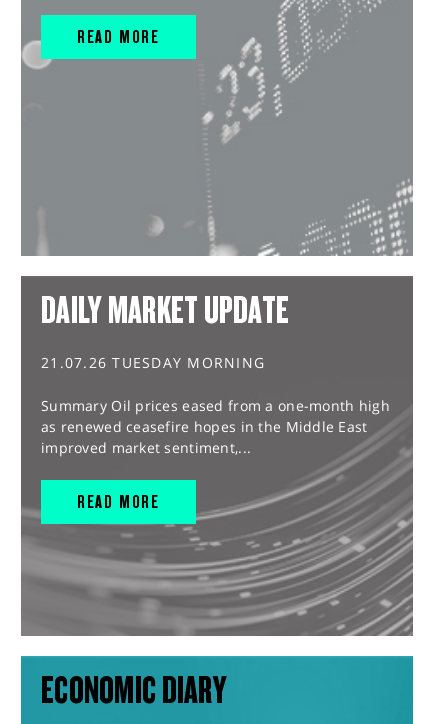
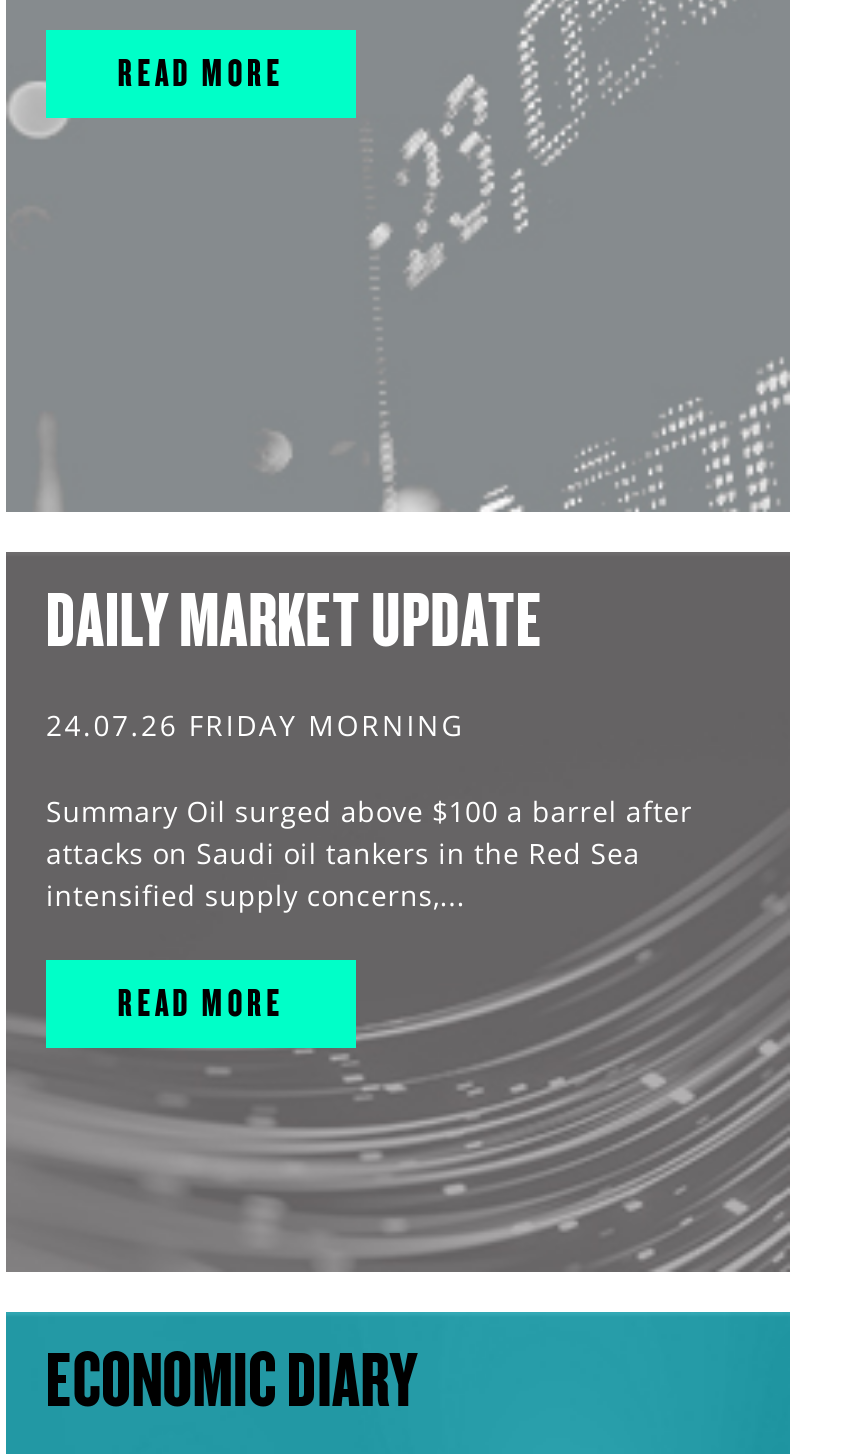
- 21.07.26 TUESDAY MORNING
+ 24.07.26 FRIDAY MORNING

- Summary Oil prices eased from a one-month high
- as renewed ceasefire hopes in the Middle East
- improved market sentiment,...
+ Summary Oil surged above $100 a barrel after
+ attacks on Saudi oil tankers in the Red Sea
+ intensified supply concerns,...
